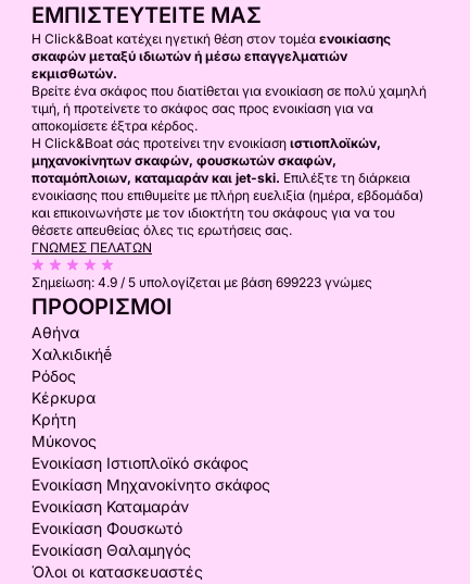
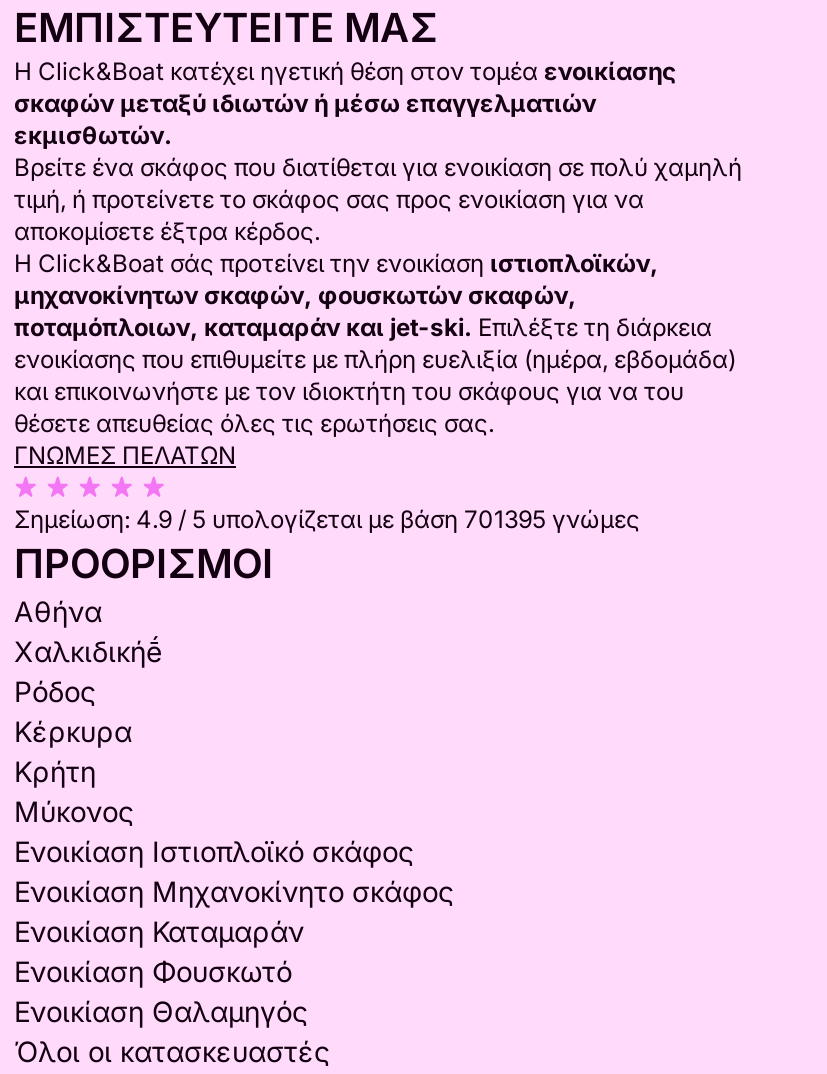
- Σημείωση: 4.9 / 5 υπολογίζεται με βάση 699223 γνώμες
+ Σημείωση: 4.9 / 5 υπολογίζεται με βάση 701395 γνώμες
